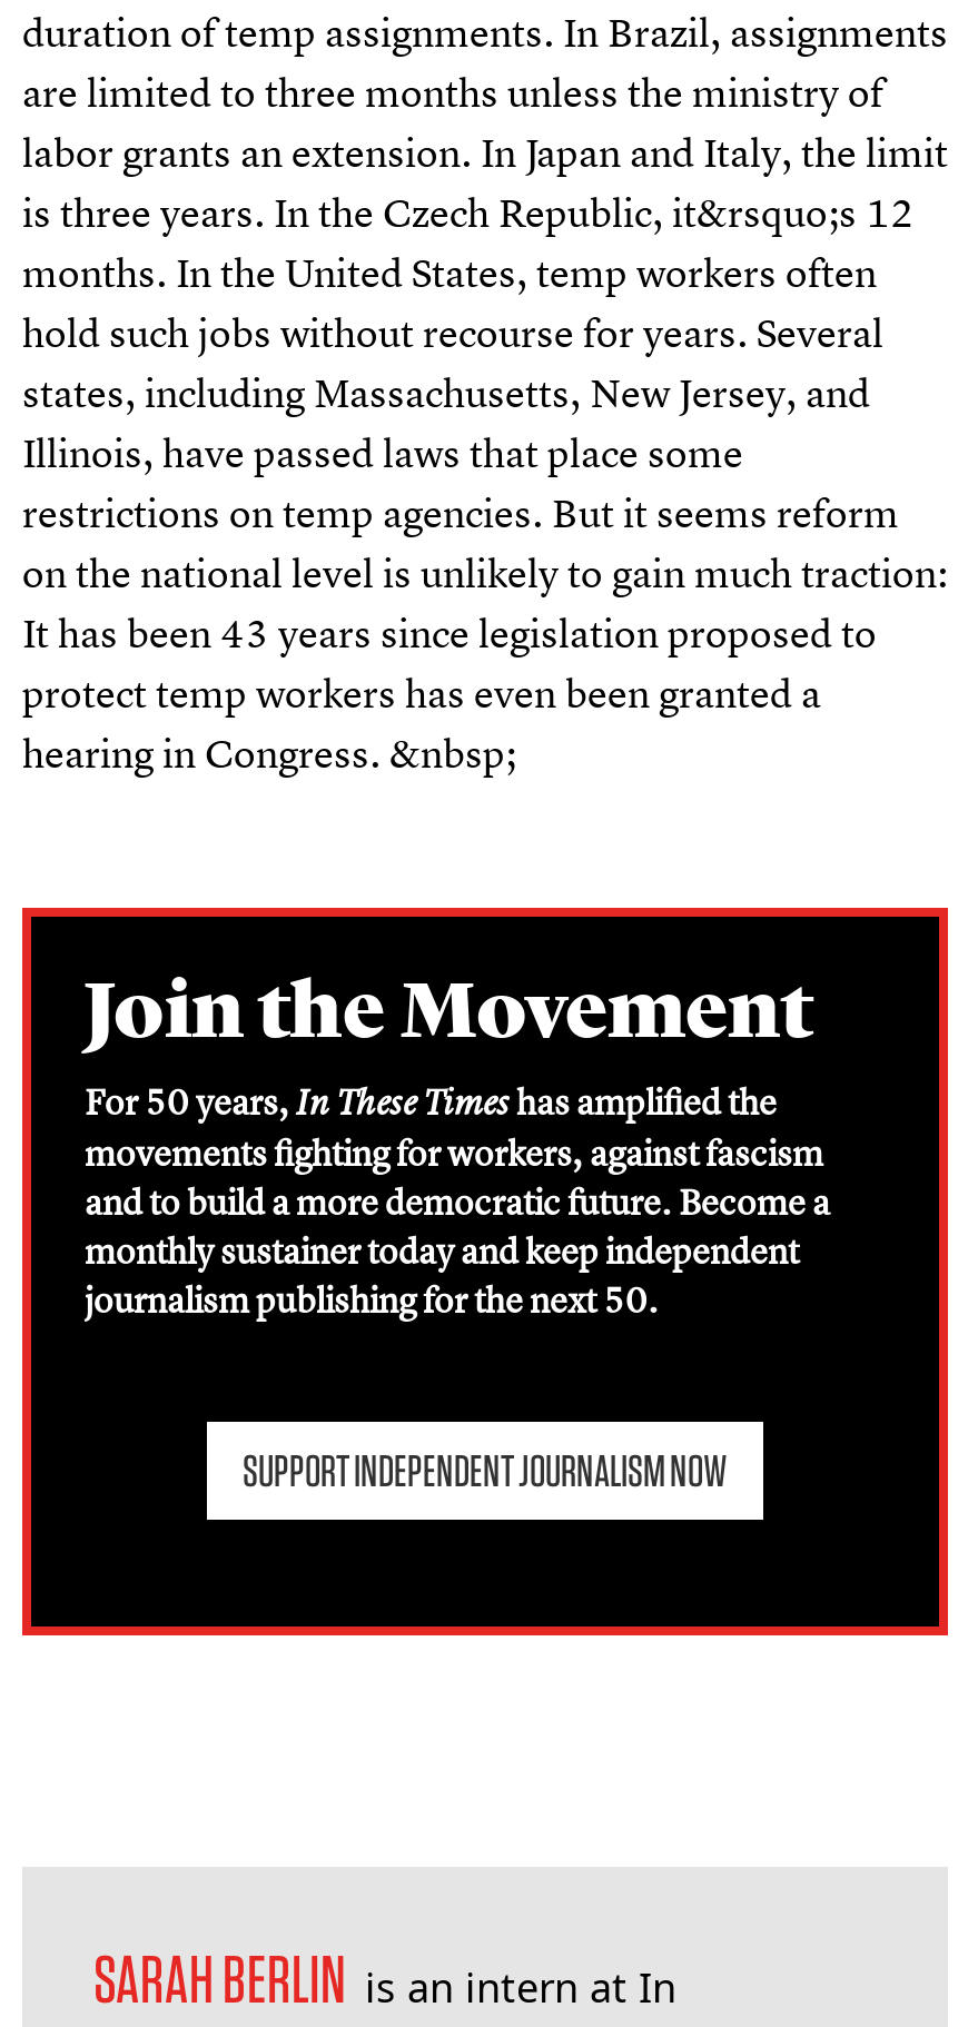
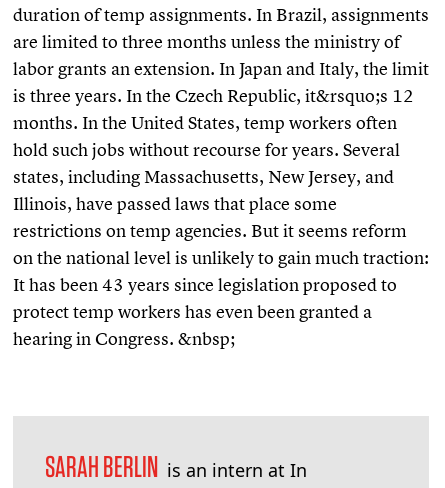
- [image]
- Join the Movement
- For 50 years,In These Timeshas amplified the
- movements fighting for workers, against fascism
- and to build a more democratic future. Become a
- monthly sustainer today and keep independent
- journalism publishing for the next 50.
- SUPPORT INDEPENDENT JOURNALISM NOW
